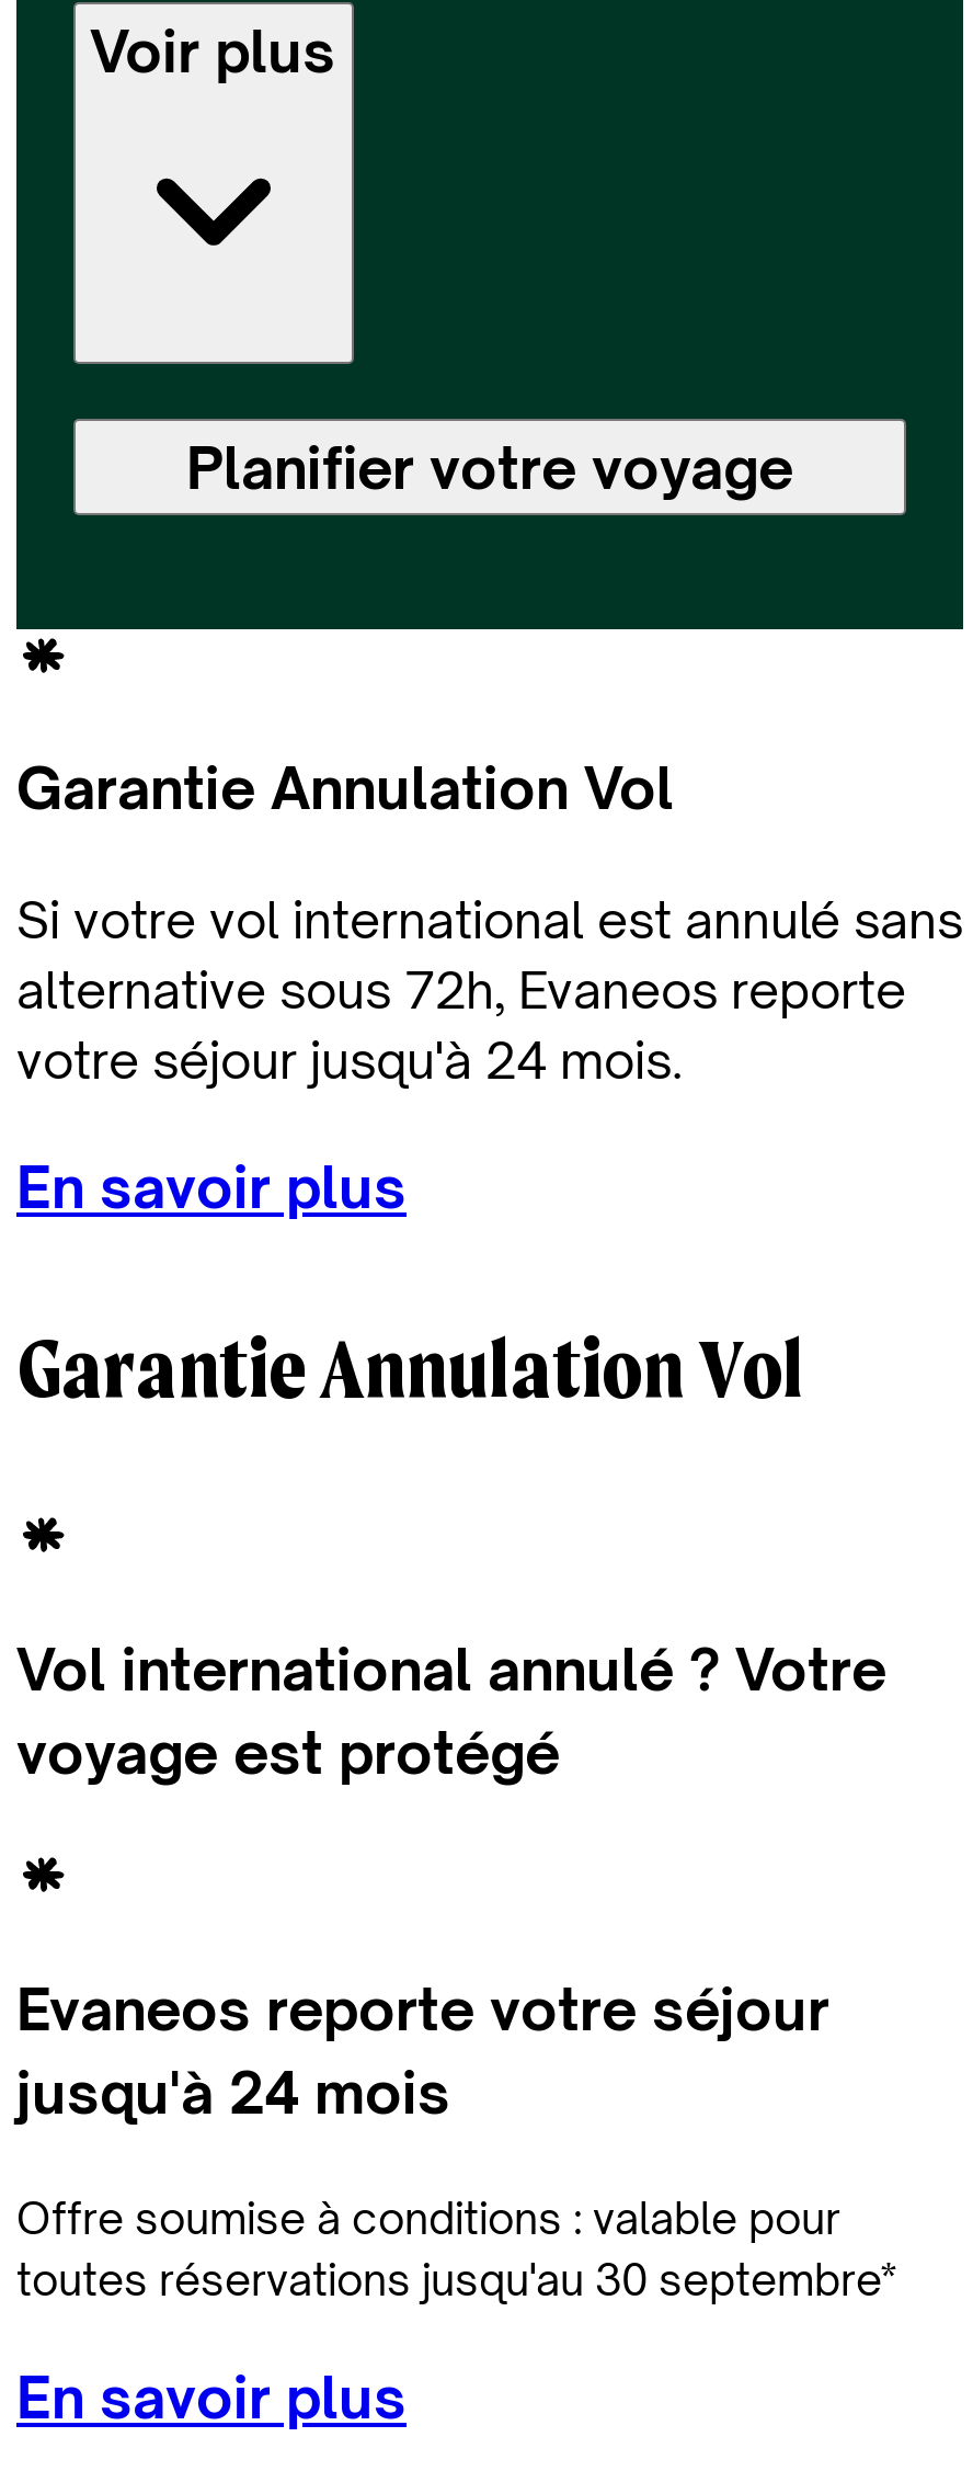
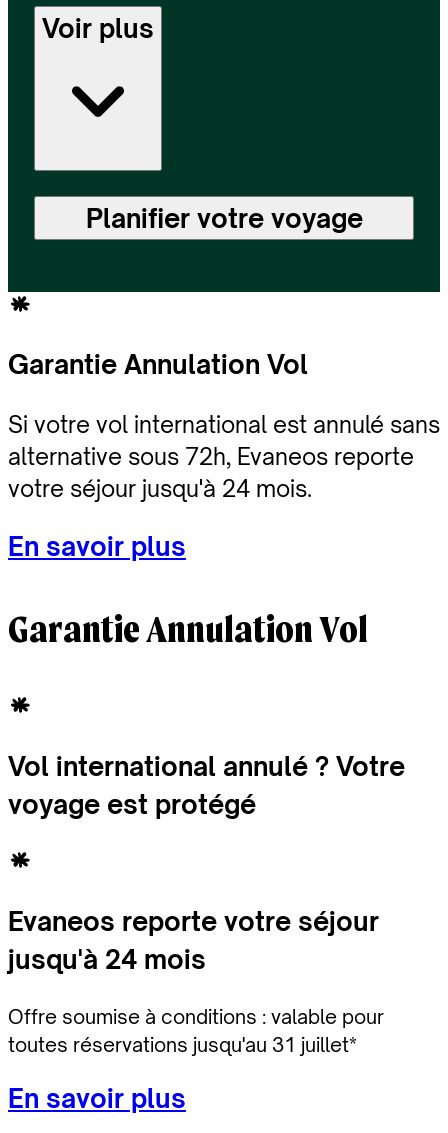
- toutes réservations jusqu'au 30 septembre*
+ toutes réservations jusqu'au 31 juillet*
